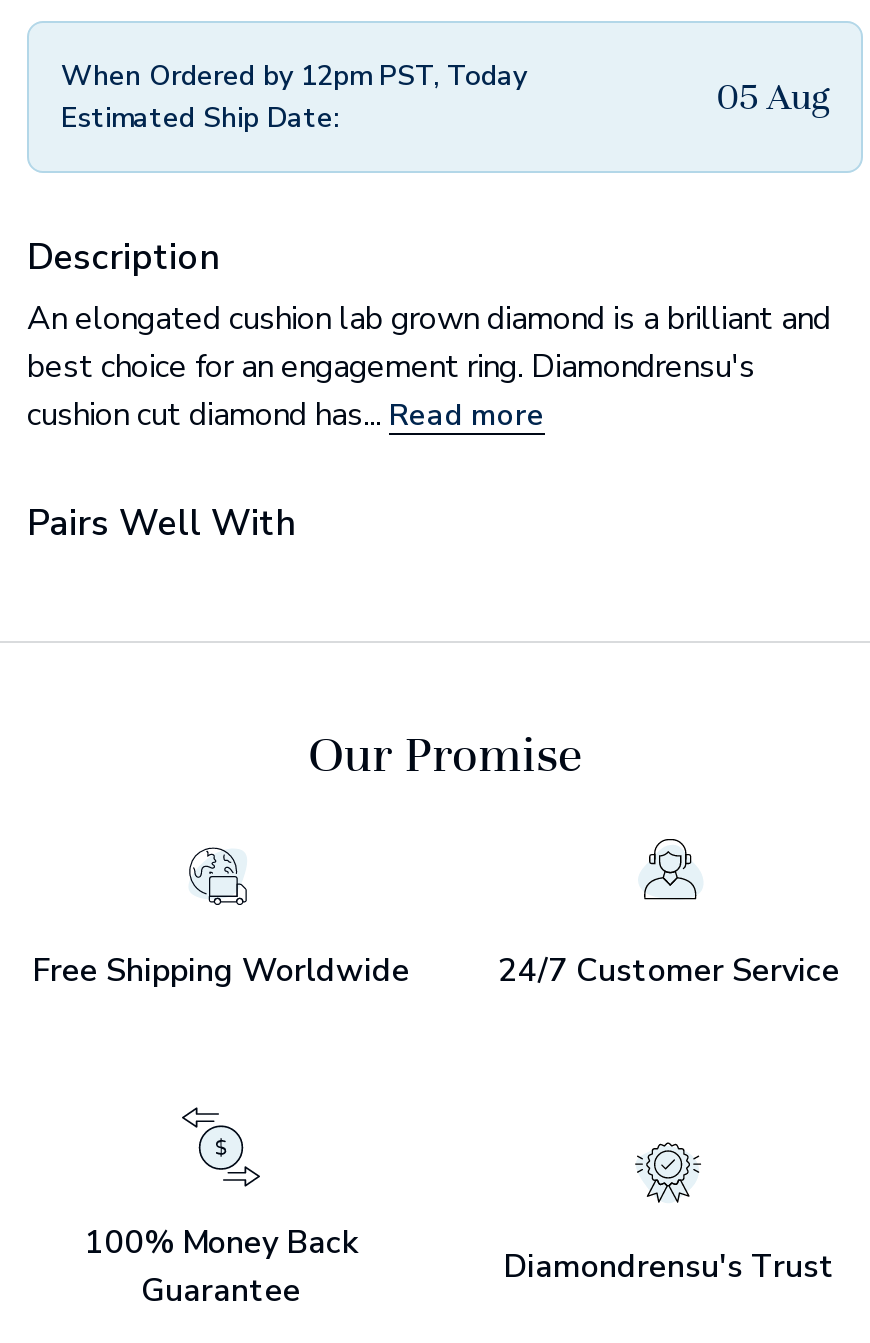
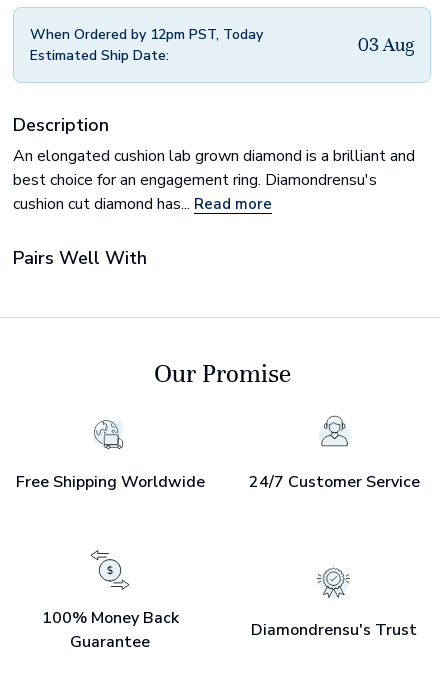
- 05 Aug
+ 03 Aug
